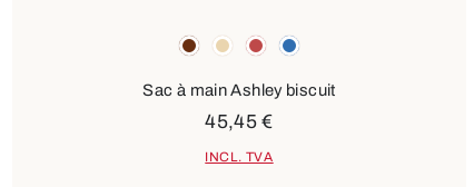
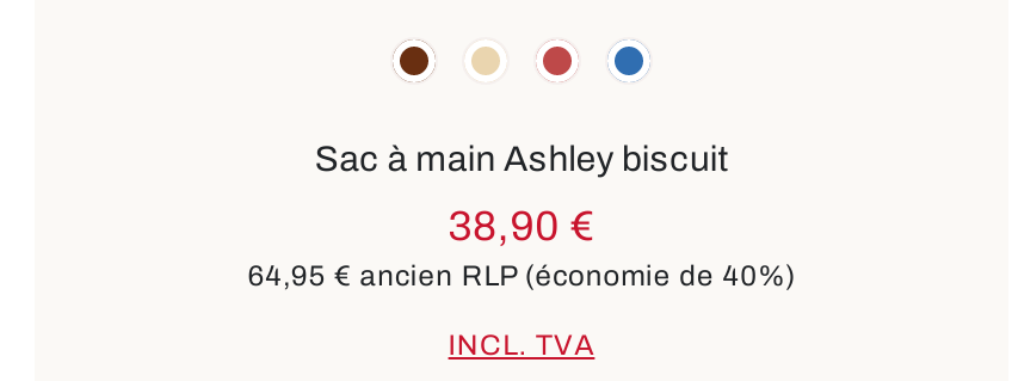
- 45,45 €
+ 38,90 €
+ 64,95 €ancien RLP (économie de 40%)
